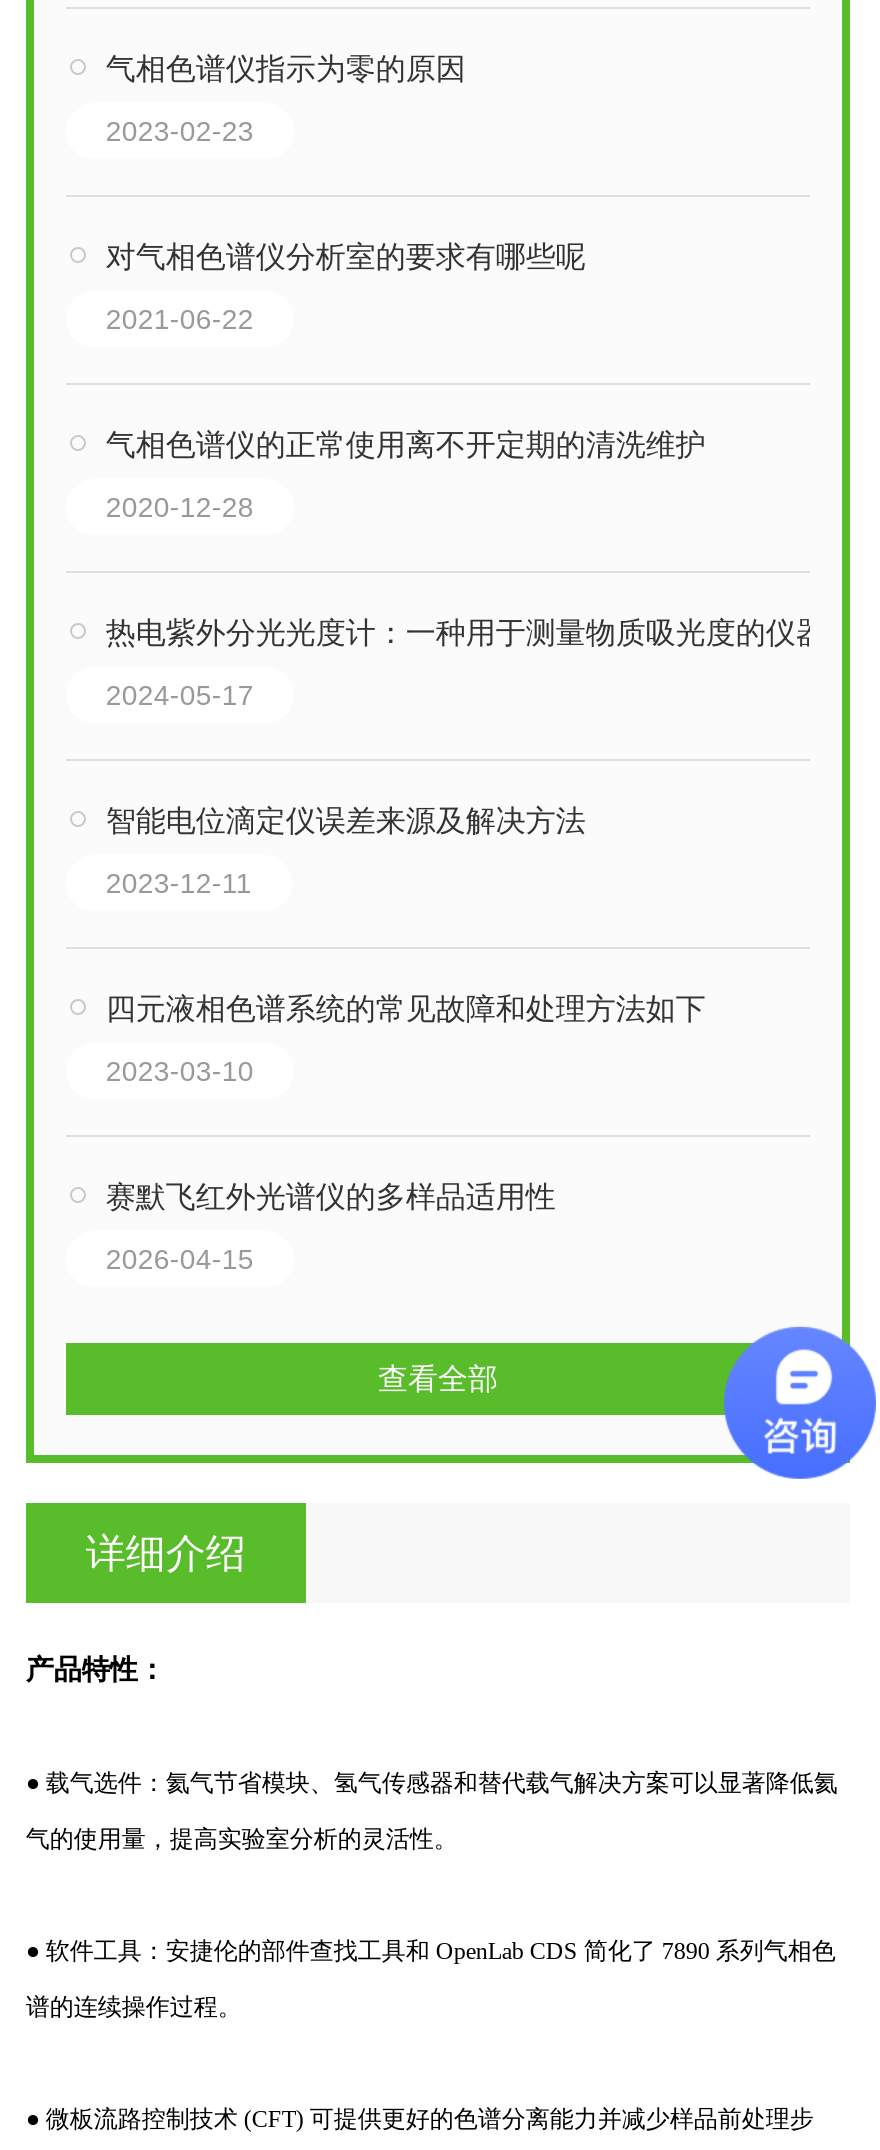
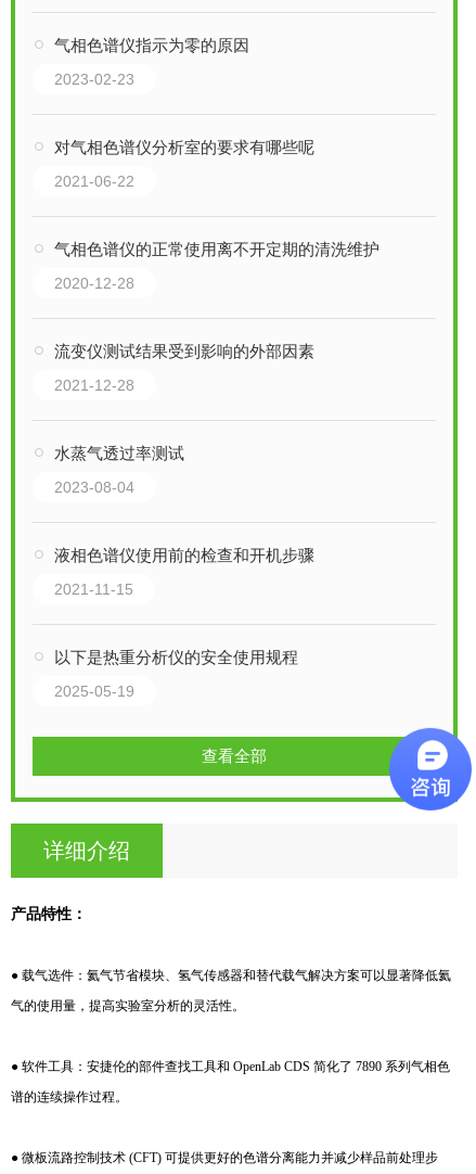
- 热电紫外分光光度计：一种用于测量物质吸光度的仪器
+ 流变仪测试结果受到影响的外部因素

- 2024-05-17
+ 2021-12-28

- 智能电位滴定仪误差来源及解决方法
+ 水蒸气透过率测试

- 2023-12-11
+ 2023-08-04

- 四元液相色谱系统的常见故障和处理方法如下
+ 液相色谱仪使用前的检查和开机步骤

- 2023-03-10
+ 2021-11-15

- 赛默飞红外光谱仪的多样品适用性
+ 以下是热重分析仪的安全使用规程

- 2026-04-15
+ 2025-05-19
